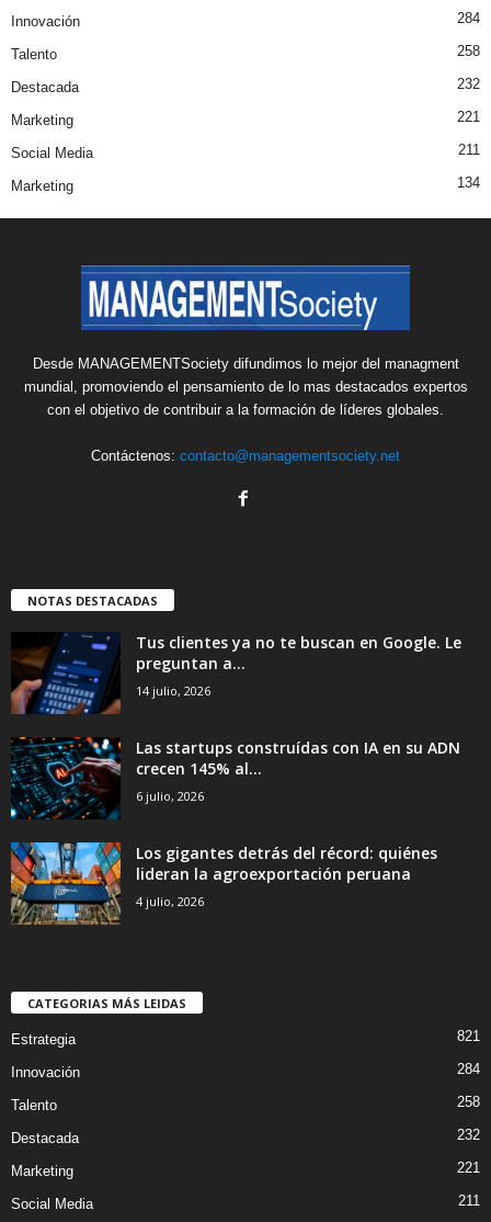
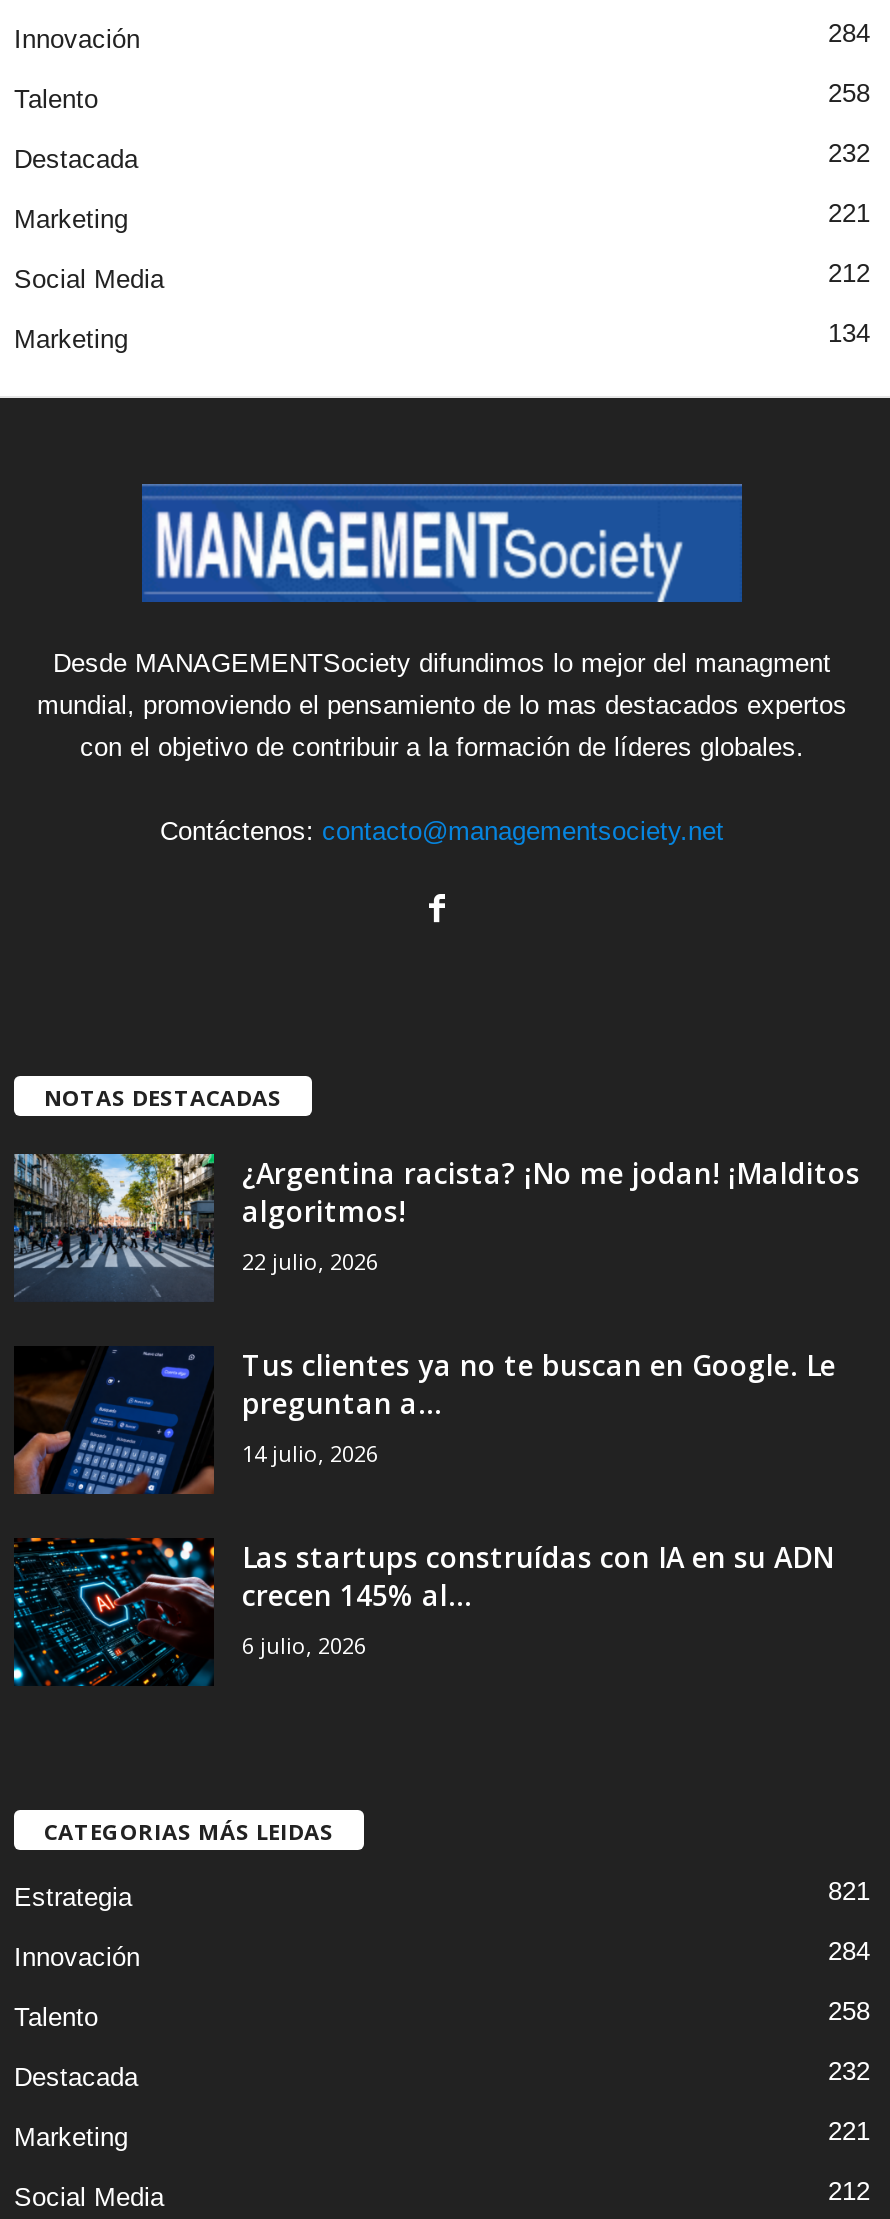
- 211
+ 212

+ [image]
+ ¿Argentina racista? ¡No me jodan! ¡Malditos
+ algoritmos!
+ 22 julio, 2026

moved down: [image] | Tus clientes ya no te buscan en Google. Le | preguntan a... | 14 julio, 2026 | Las startups construídas con IA en su ADN | crecen 145% al... | 6 julio, 2026

- [image]
- Los gigantes detrás del récord: quiénes
- lideran la agroexportación peruana
- 4 julio, 2026

- 211
+ 212
